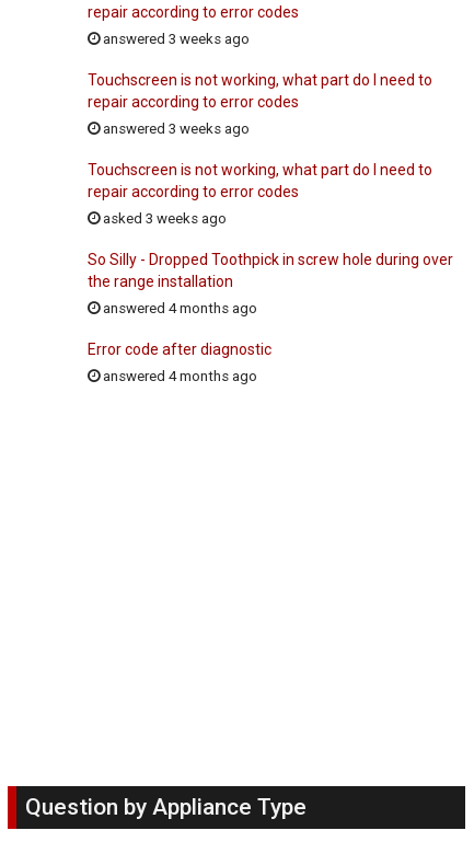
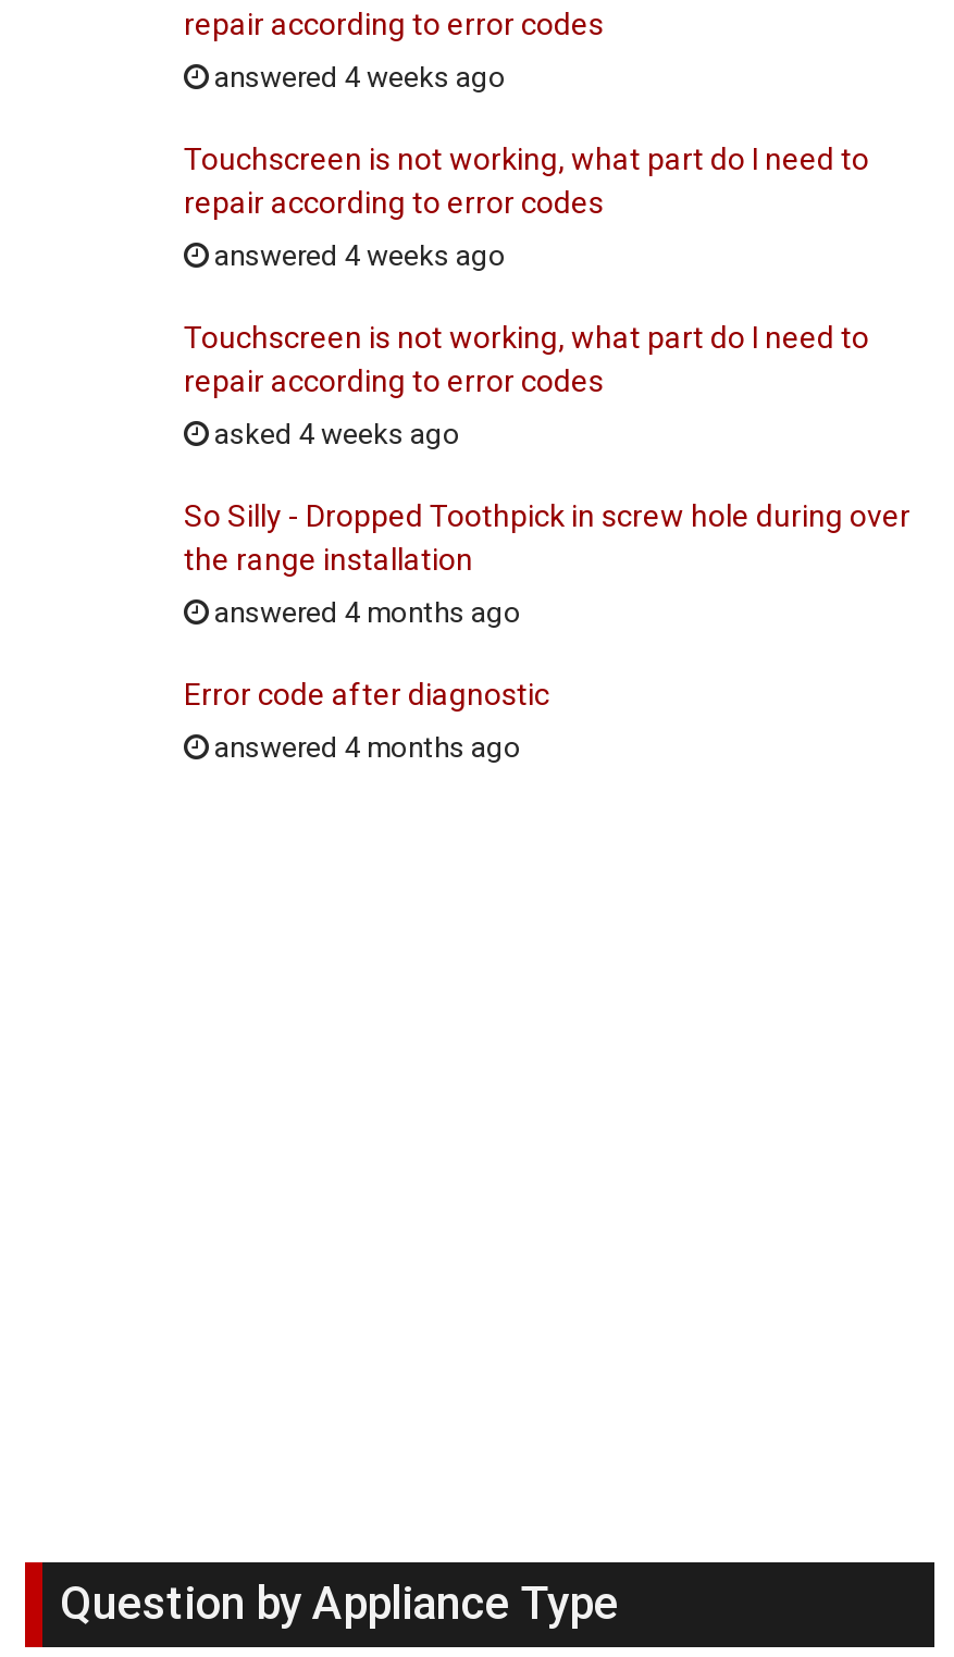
- answered 3 weeks ago
+ answered 4 weeks ago

- answered 3 weeks ago
+ answered 4 weeks ago

- asked 3 weeks ago
+ asked 4 weeks ago
